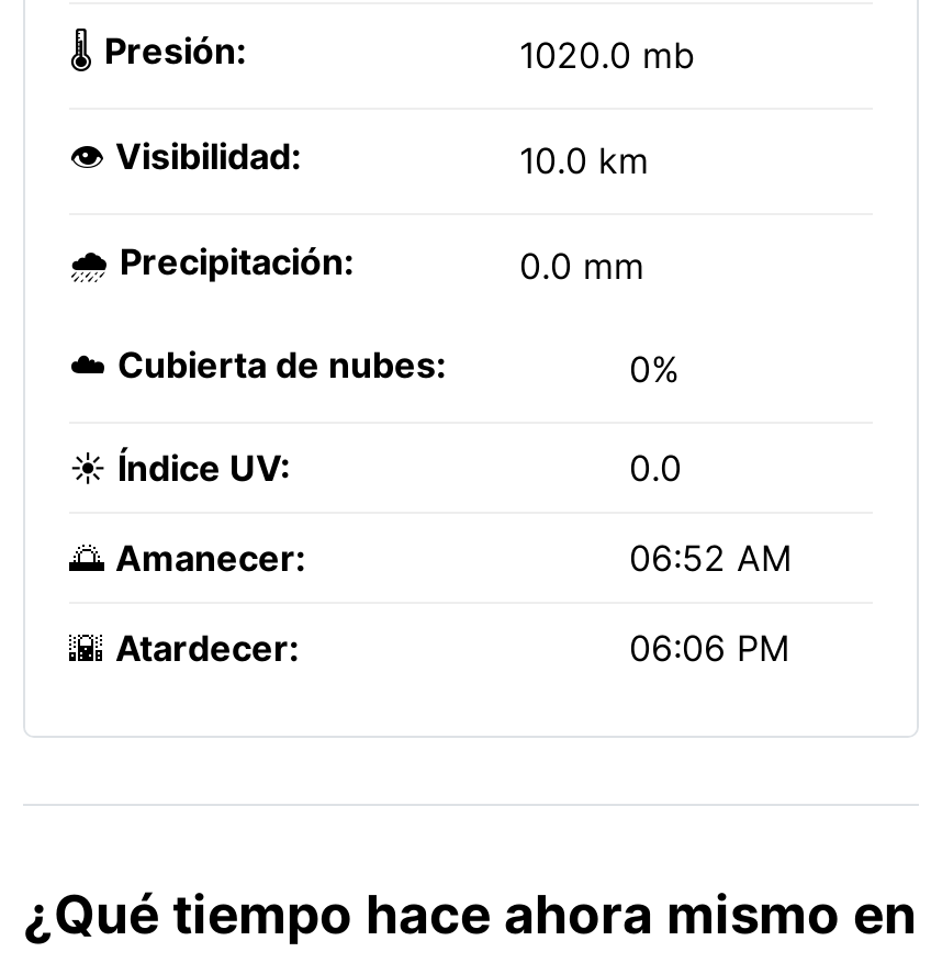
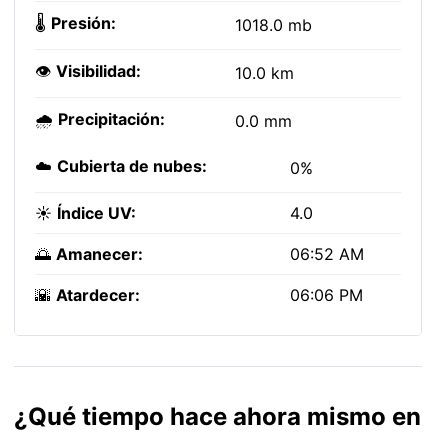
- 1020.0 mb
+ 1018.0 mb

- 0.0
+ 4.0
